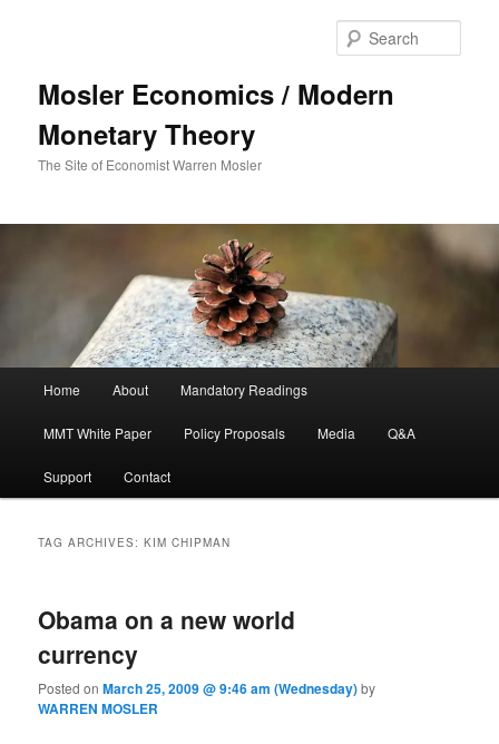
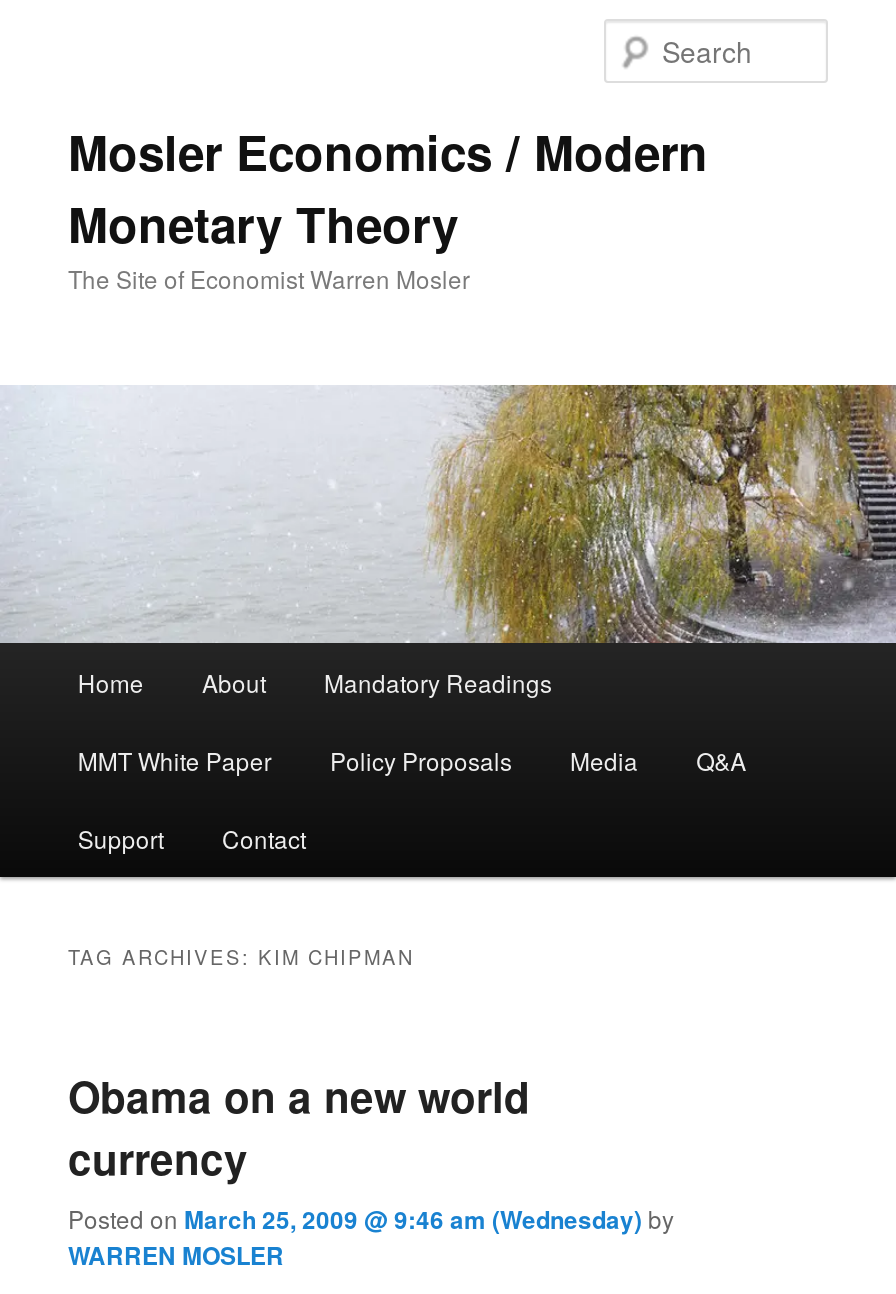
- [image]
+ [image]
